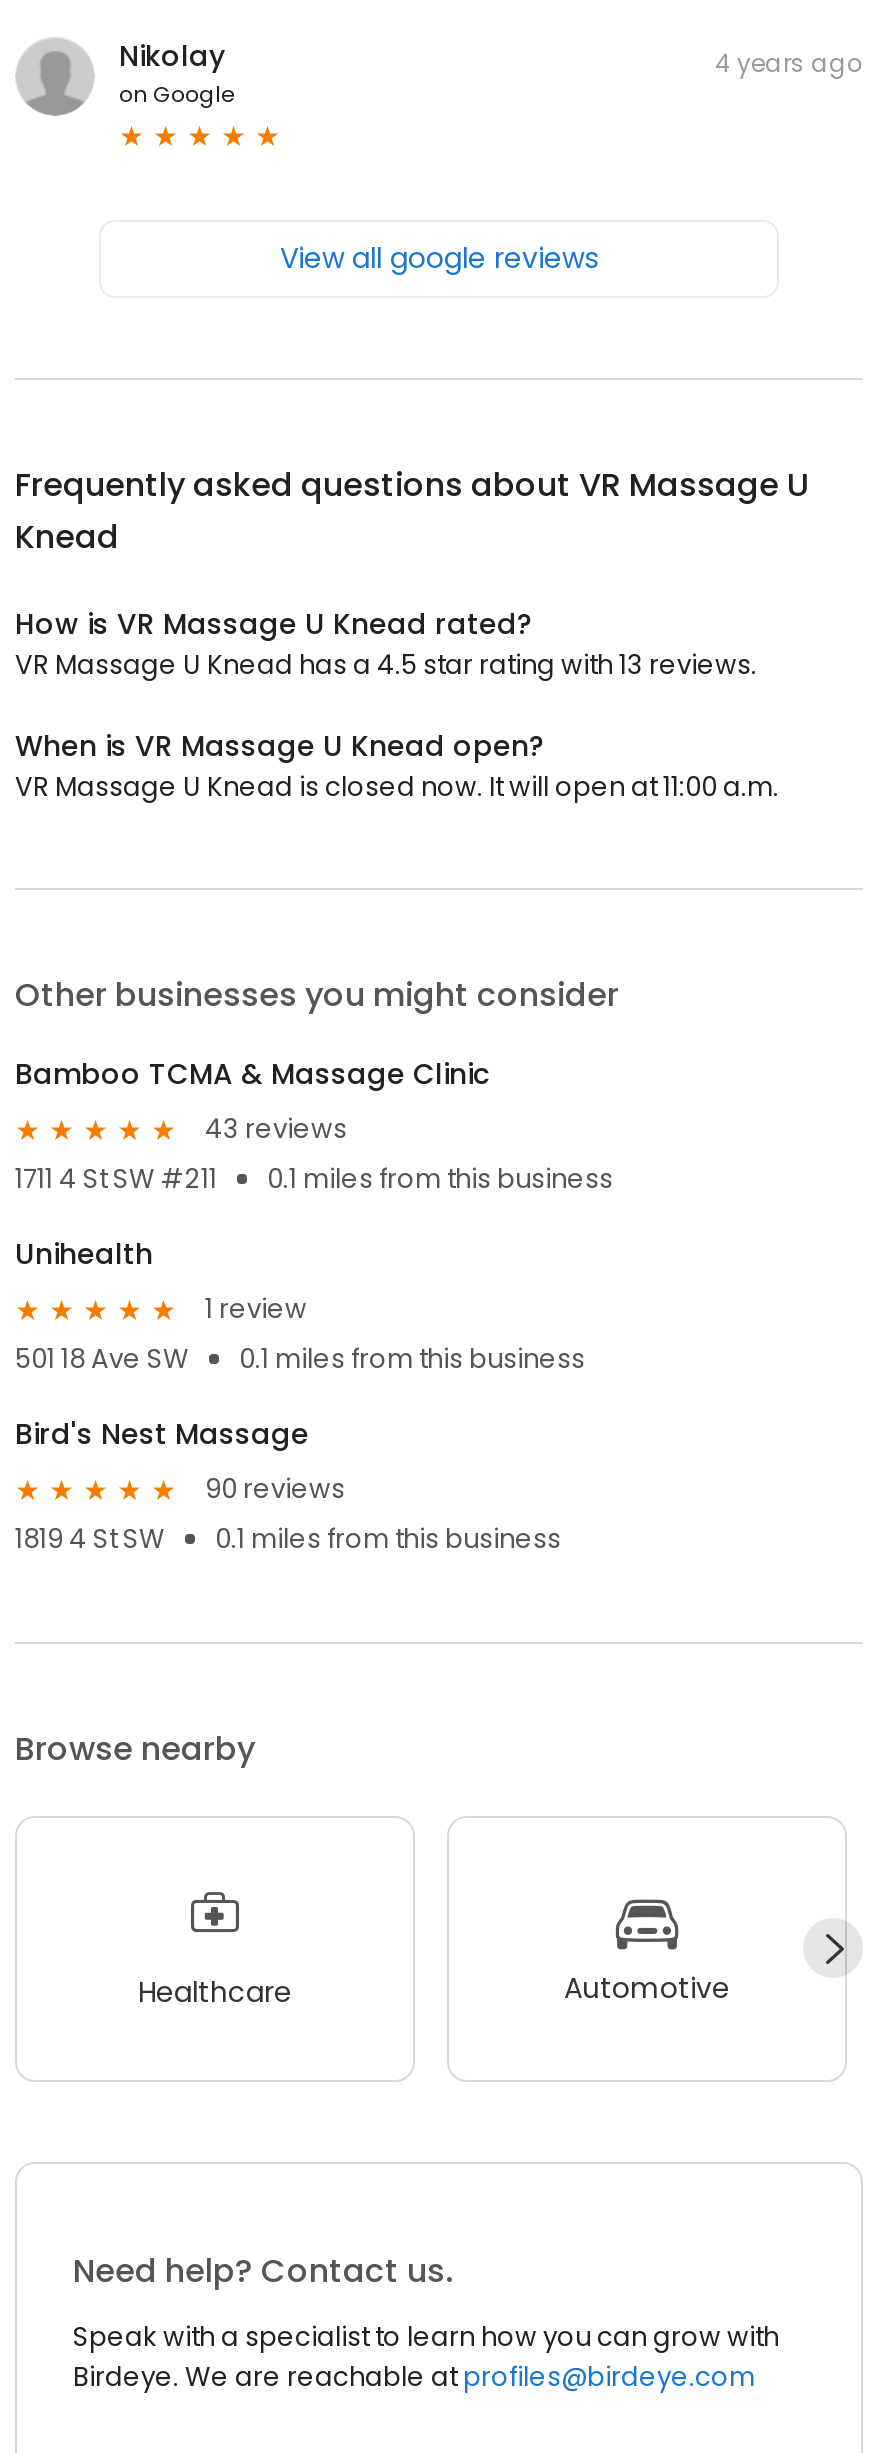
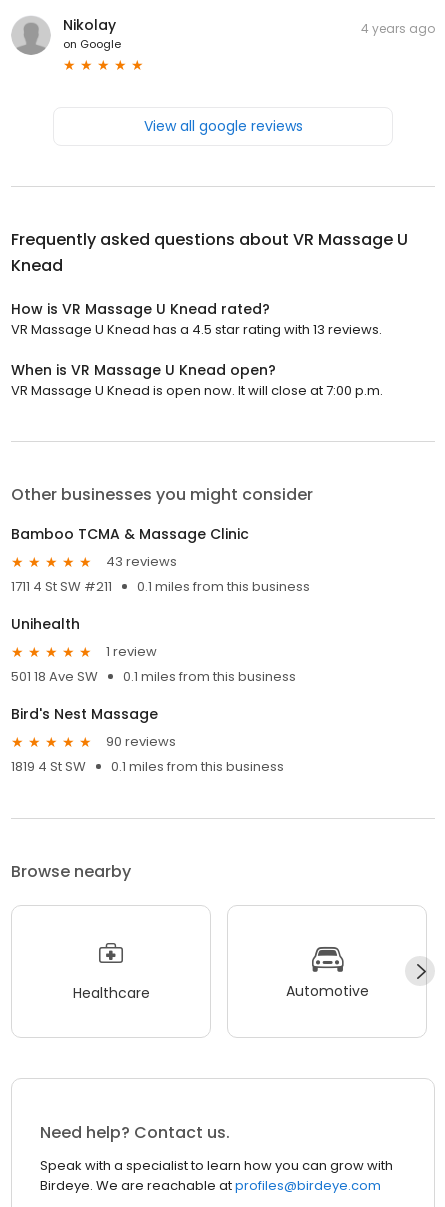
- VR Massage U Knead is closed now. It will open at 11:00 a.m.
+ VR Massage U Knead is open now. It will close at 7:00 p.m.
